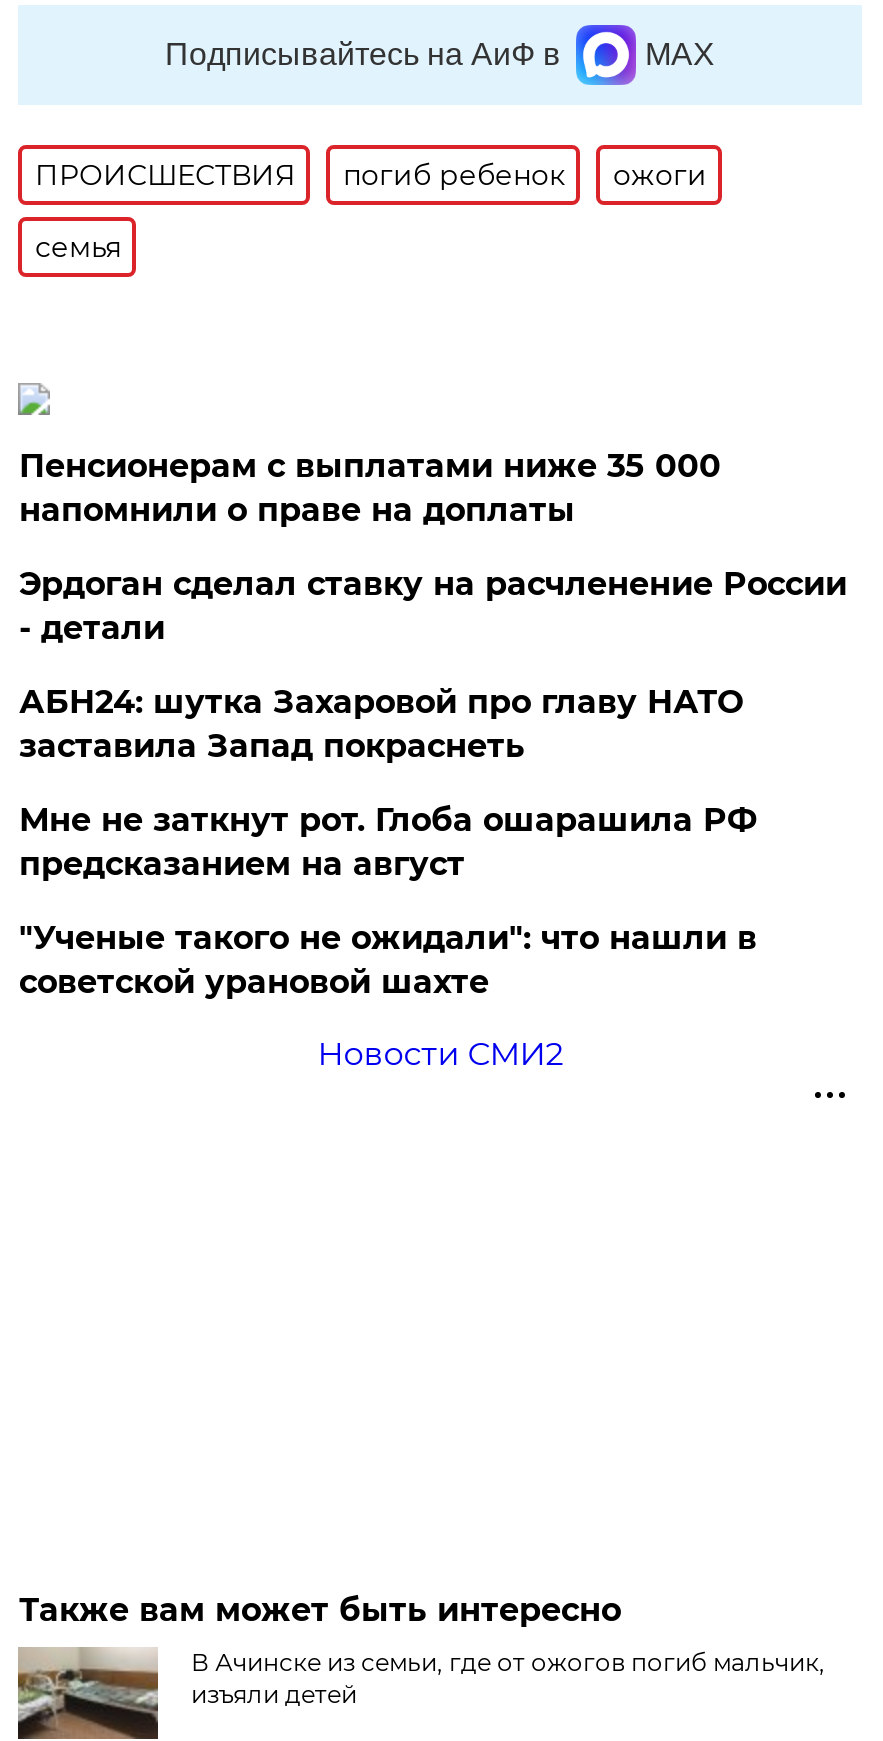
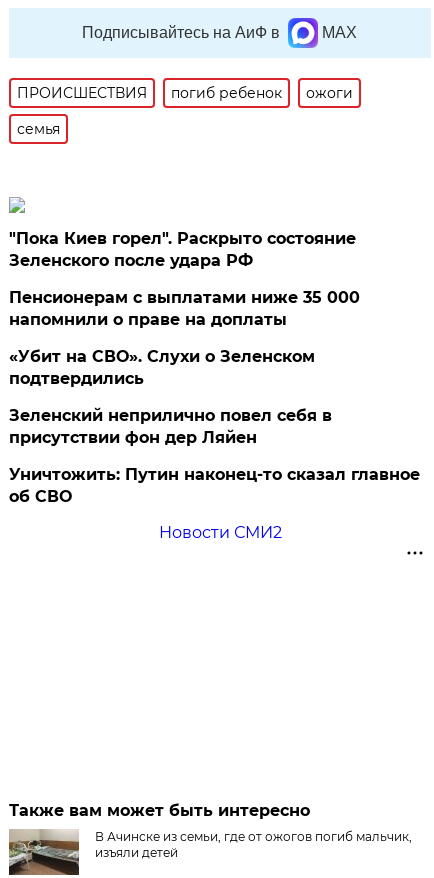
+ "Пока Киев горел". Раскрыто состояние
+ Зеленского после удара РФ

moved down: Пенсионерам с выплатами ниже 35 000 | напомнили о праве на доплаты

- Эрдоган сделал ставку на расчленение России
- - детали
- АБН24: шутка Захаровой про главу НАТО
- заставила Запад покраснеть
- Мне не заткнут рот. Глоба ошарашила РФ
- предсказанием на август
- "Ученые такого не ожидали": что нашли в
- советской урановой шахте
+ «Убит на СВО». Слухи о Зеленском
+ подтвердились
+ Зеленский неприлично повел cебя в
+ присутствии фон дер Ляйен
+ Уничтожить: Путин наконец-то сказал главное
+ об СВО
